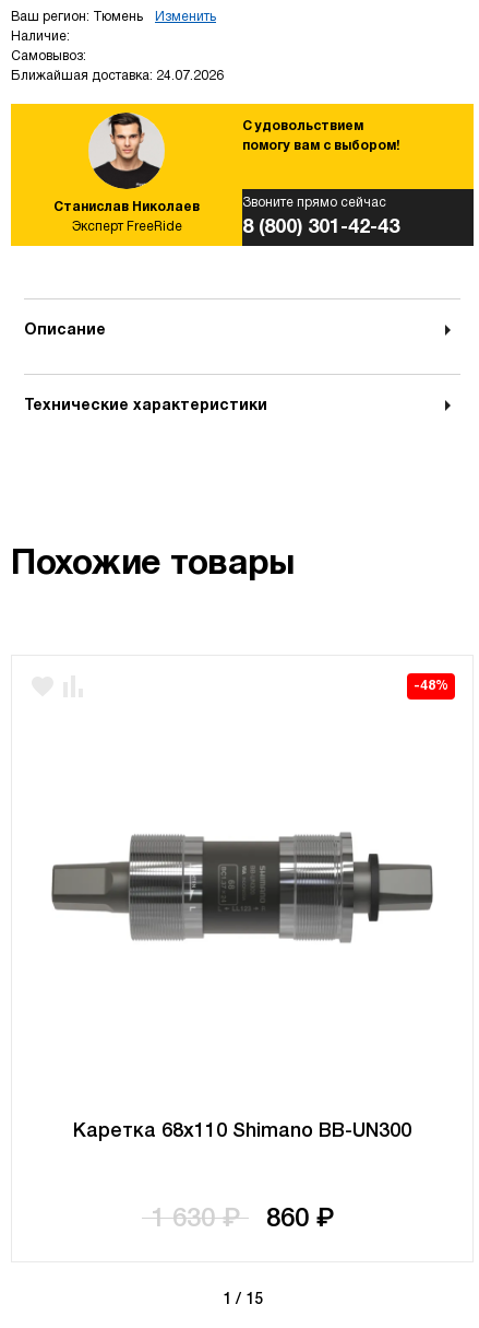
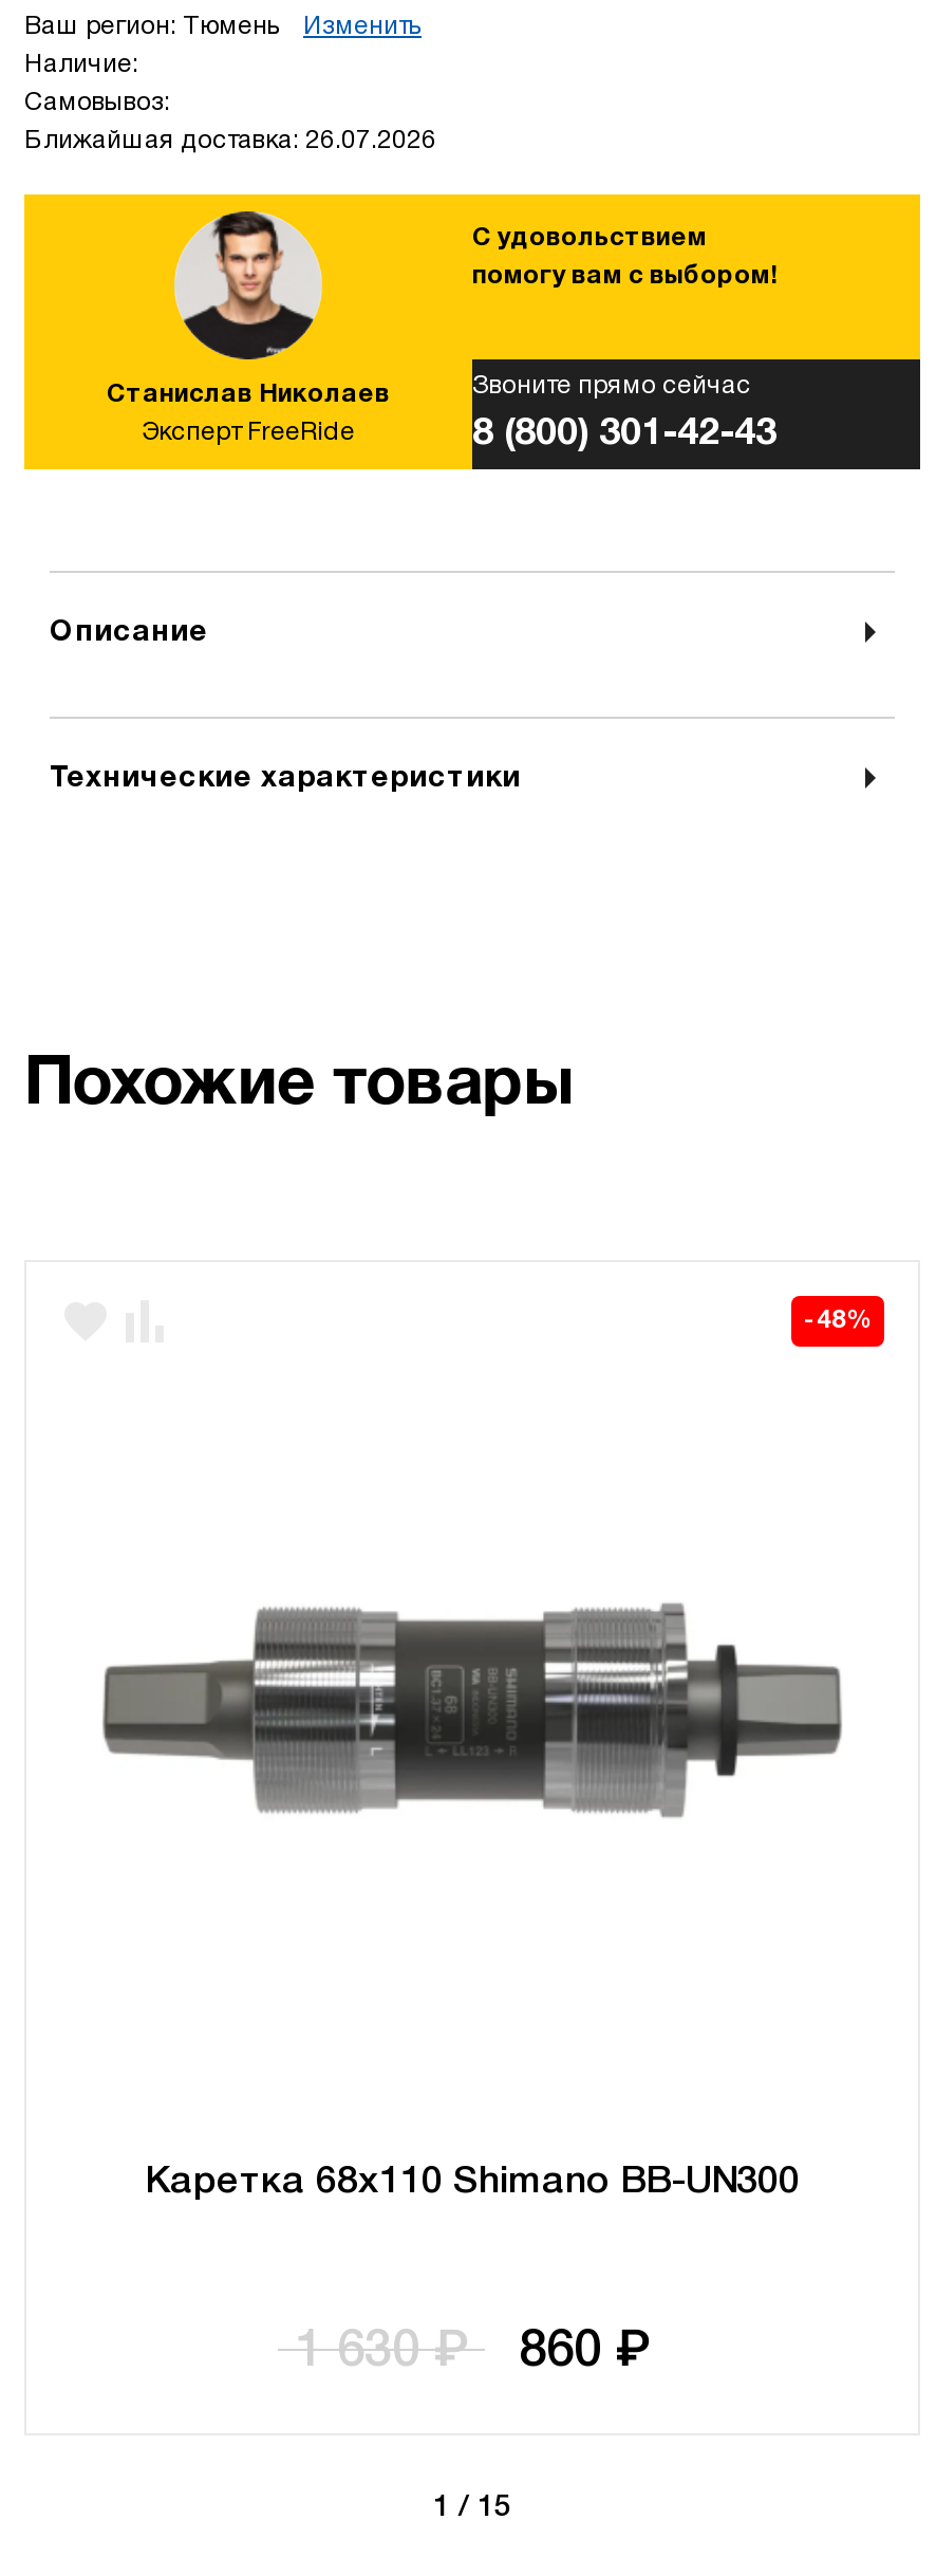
- Ближайшая доставка: 24.07.2026
+ Ближайшая доставка: 26.07.2026
